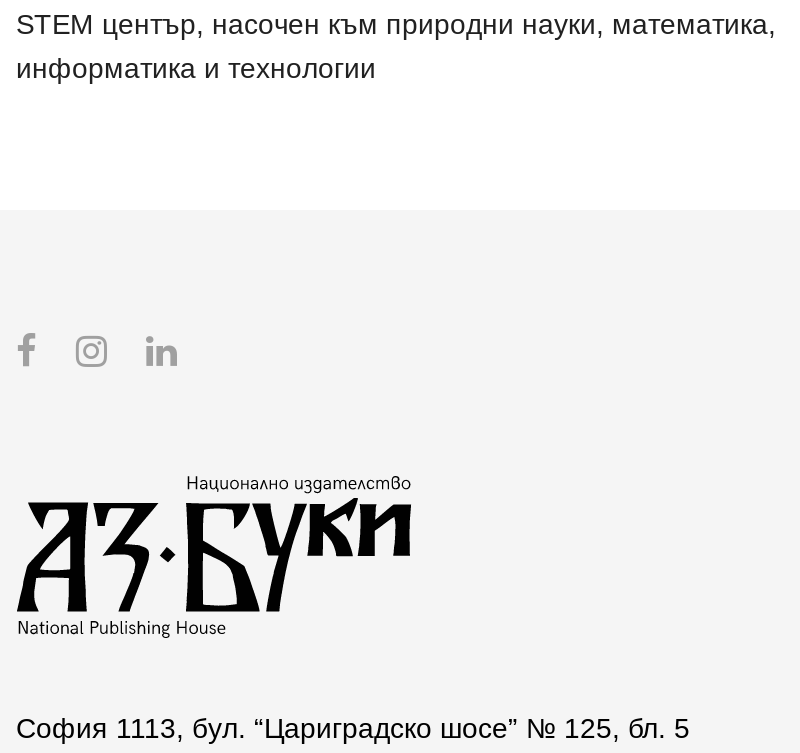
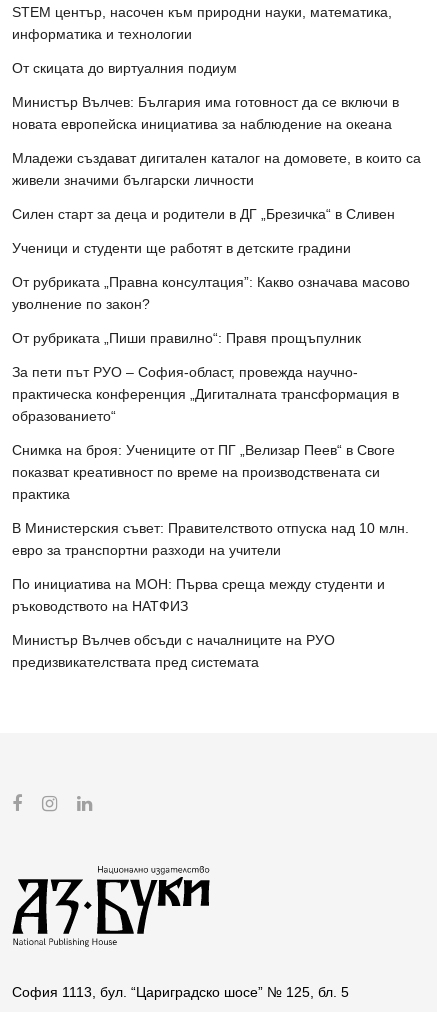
+ От скицата до виртуалния подиум
+ Министър Вълчев: България има готовност да се включи в
+ новата европейска инициатива за наблюдение на океана
+ Младежи създават дигитален каталог на домовете, в които са
+ живели значими български личности
+ Силен старт за деца и родители в ДГ „Брезичка“ в Сливен
+ Ученици и студенти ще работят в детските градини
+ От рубриката „Правна консултация”: Какво означава масово
+ уволнение по закон?
+ От рубриката „Пиши правилно“: Правя прощъпулник
+ За пети път РУО – София-област, провежда научно-
+ практическа конференция „Дигиталната трансформация в
+ образованието“
+ Снимка на броя: Учениците от ПГ „Велизар Пеев“ в Своге
+ показват креативност по време на производствената си
+ практика
+ В Министерския съвет: Правителството отпуска над 10 млн.
+ евро за транспортни разходи на учители
+ По инициатива на МОН: Първа среща между студенти и
+ ръководството на НАТФИЗ
+ Министър Вълчев обсъди с началниците на РУО
+ предизвикателствата пред системата
